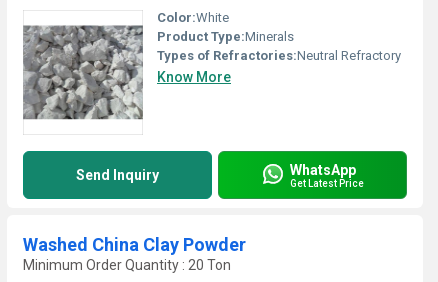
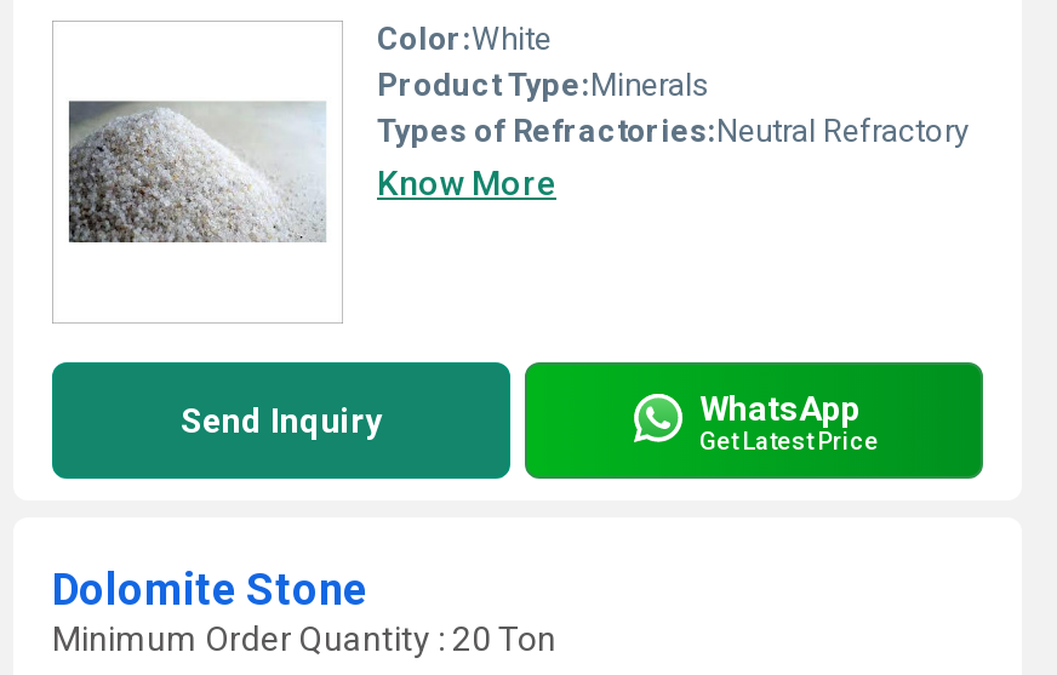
- [image]
+ [image]

- Washed China Clay Powder
+ Dolomite Stone
